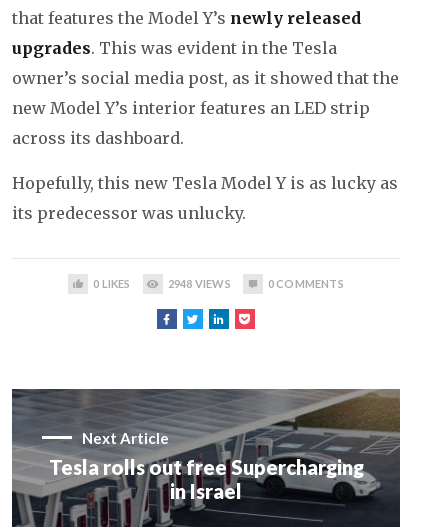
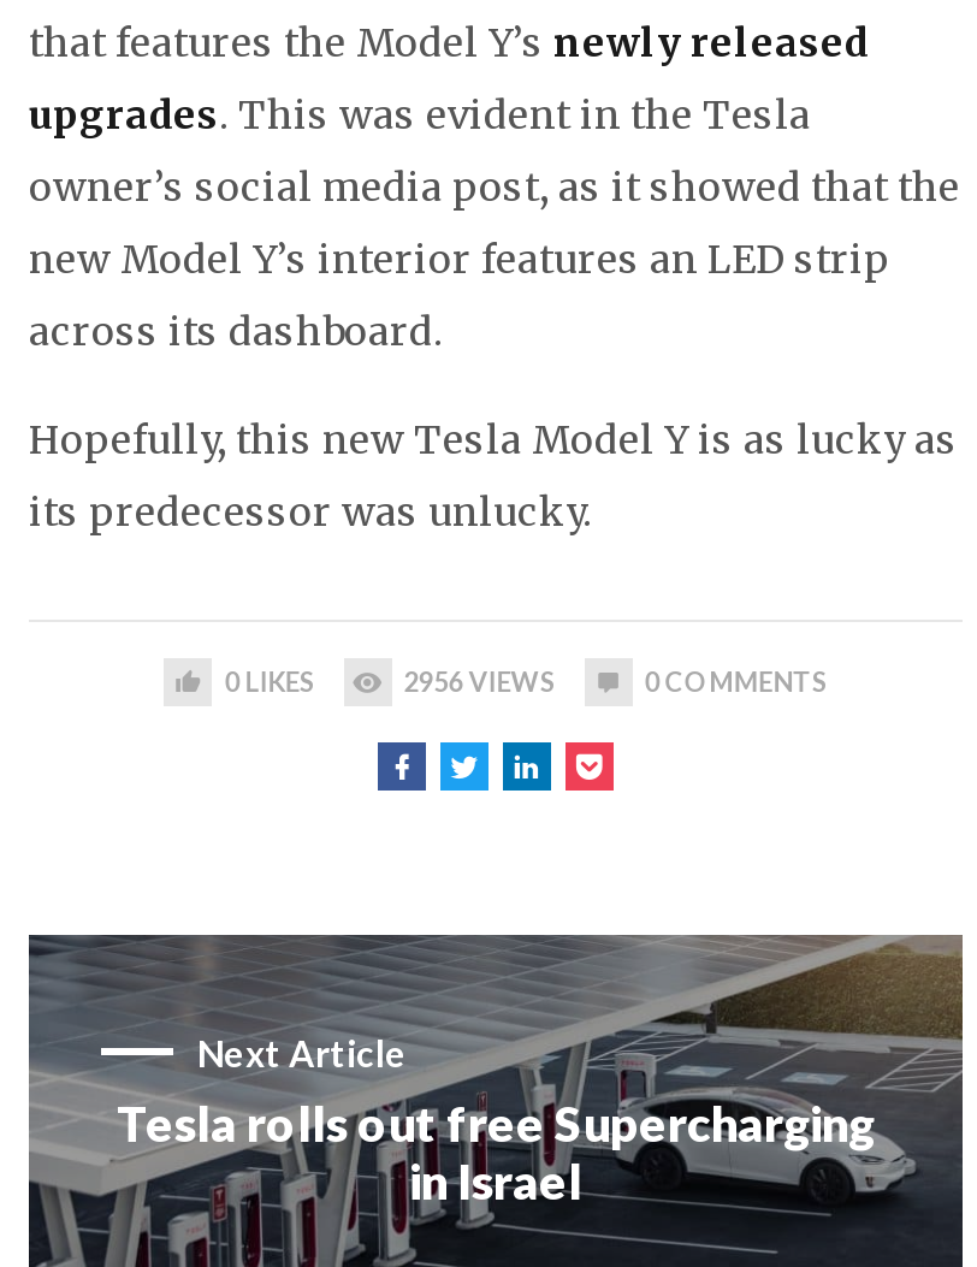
- 2948 VIEWS
+ 2956 VIEWS
